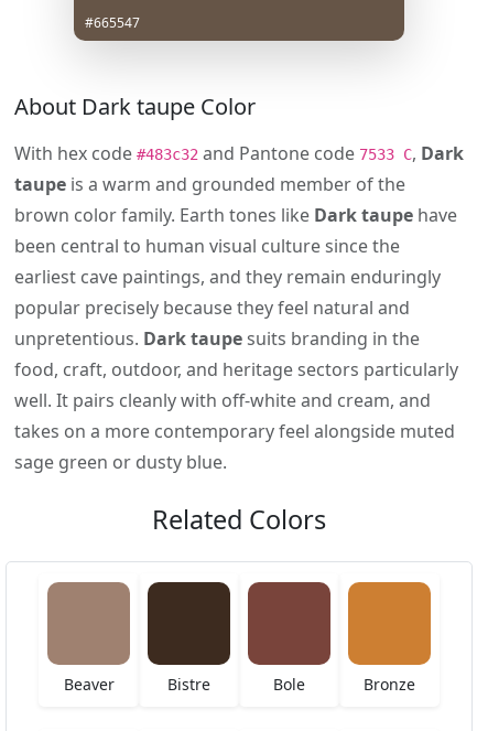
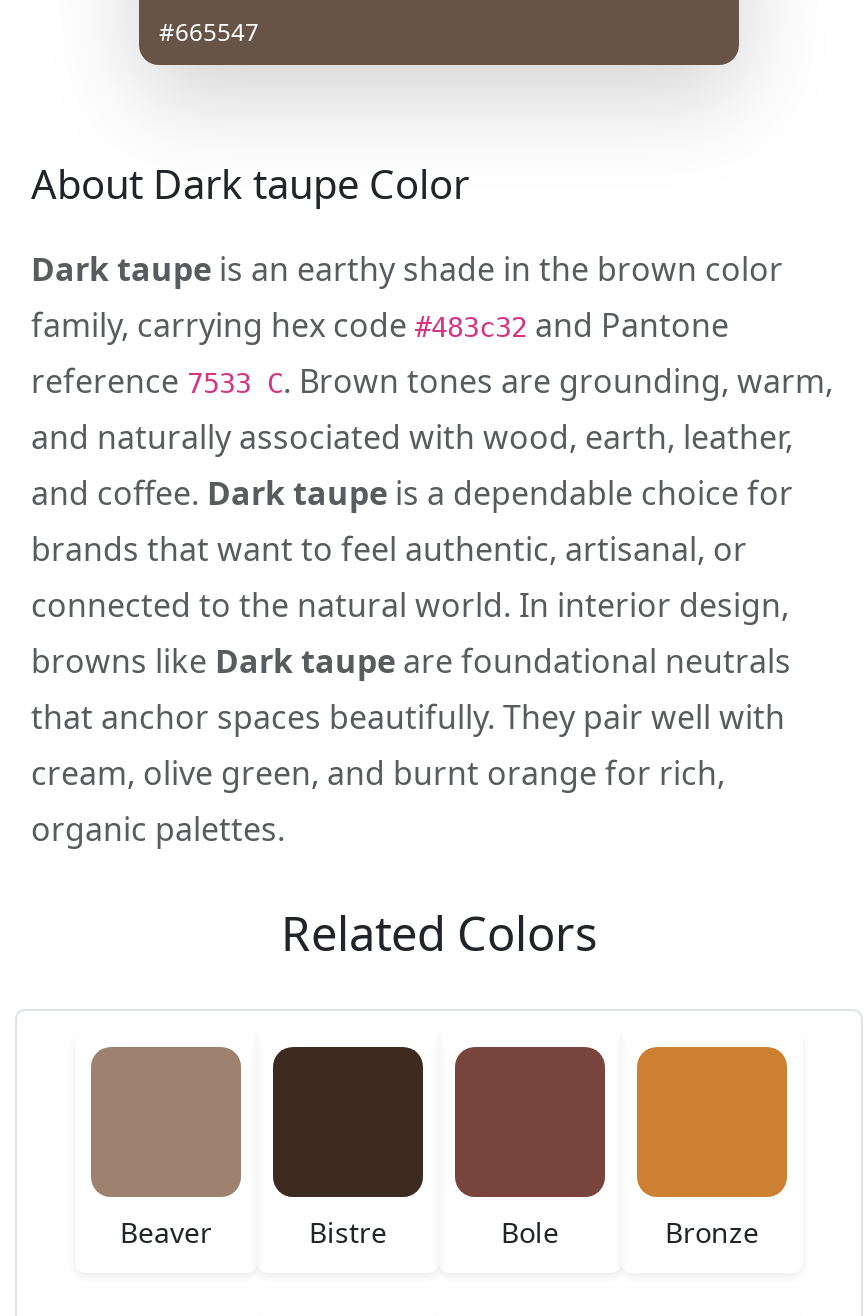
- With hex code #483c32 and Pantone code 7533 C, Dark
- taupe is a warm and grounded member of the
- brown color family. Earth tones like Dark taupe have
- been central to human visual culture since the
- earliest cave paintings, and they remain enduringly
- popular precisely because they feel natural and
- unpretentious. Dark taupe suits branding in the
- food, craft, outdoor, and heritage sectors particularly
- well. It pairs cleanly with off-white and cream, and
- takes on a more contemporary feel alongside muted
- sage green or dusty blue.
+ Dark taupe is an earthy shade in the brown color
+ family, carrying hex code #483c32 and Pantone
+ reference 7533 C. Brown tones are grounding, warm,
+ and naturally associated with wood, earth, leather,
+ and coffee. Dark taupe is a dependable choice for
+ brands that want to feel authentic, artisanal, or
+ connected to the natural world. In interior design,
+ browns like Dark taupe are foundational neutrals
+ that anchor spaces beautifully. They pair well with
+ cream, olive green, and burnt orange for rich,
+ organic palettes.
